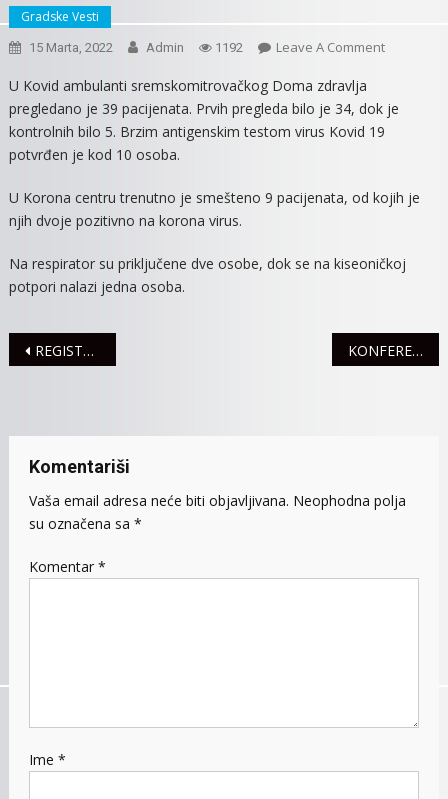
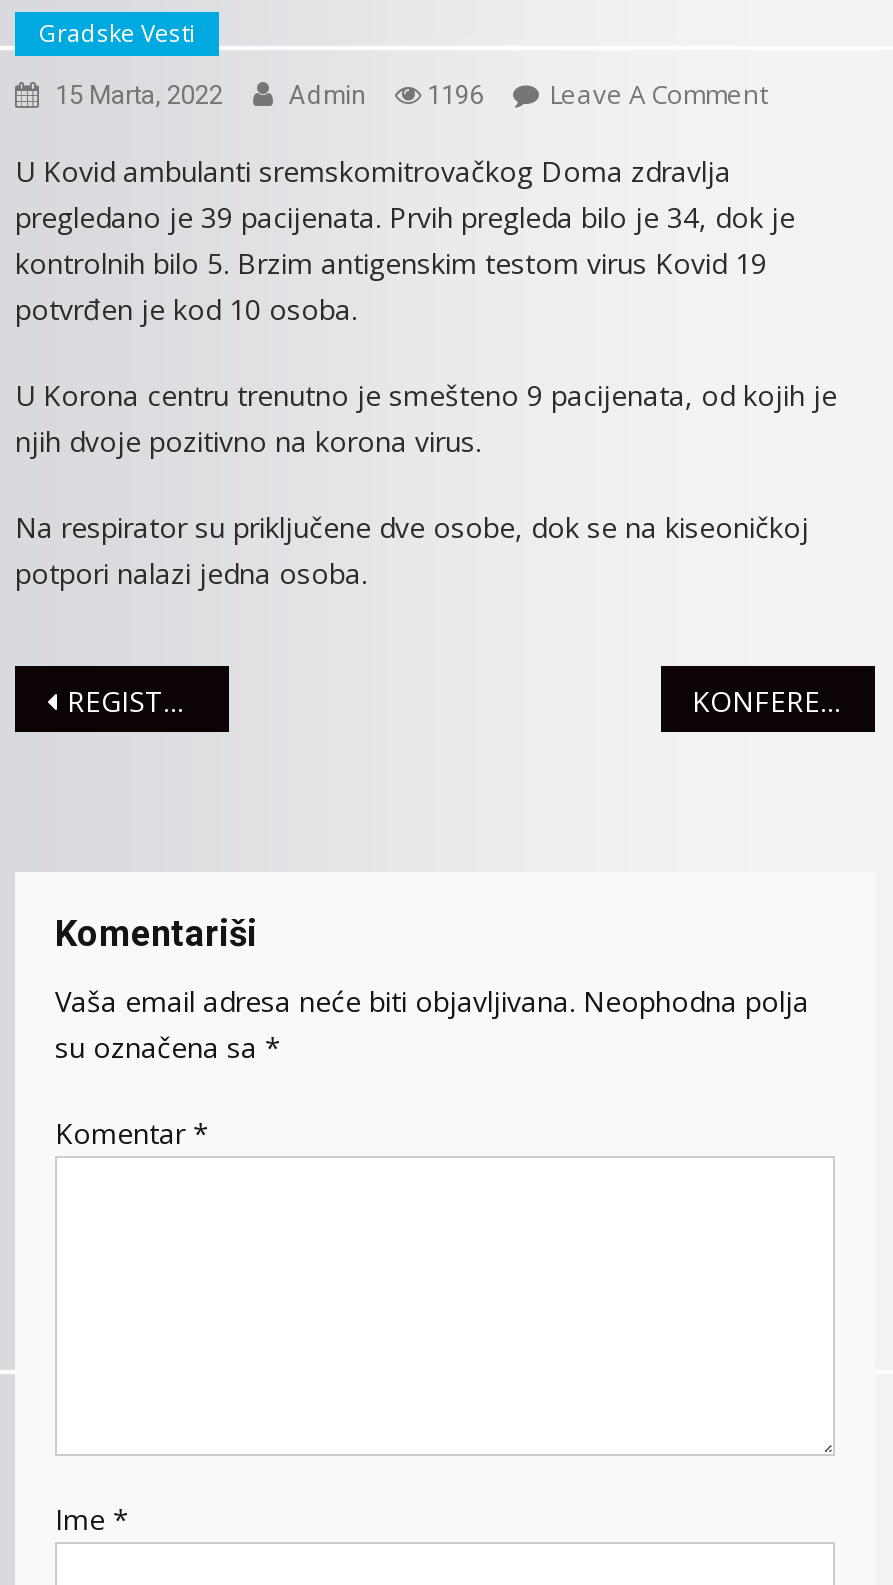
- 1192
+ 1196
